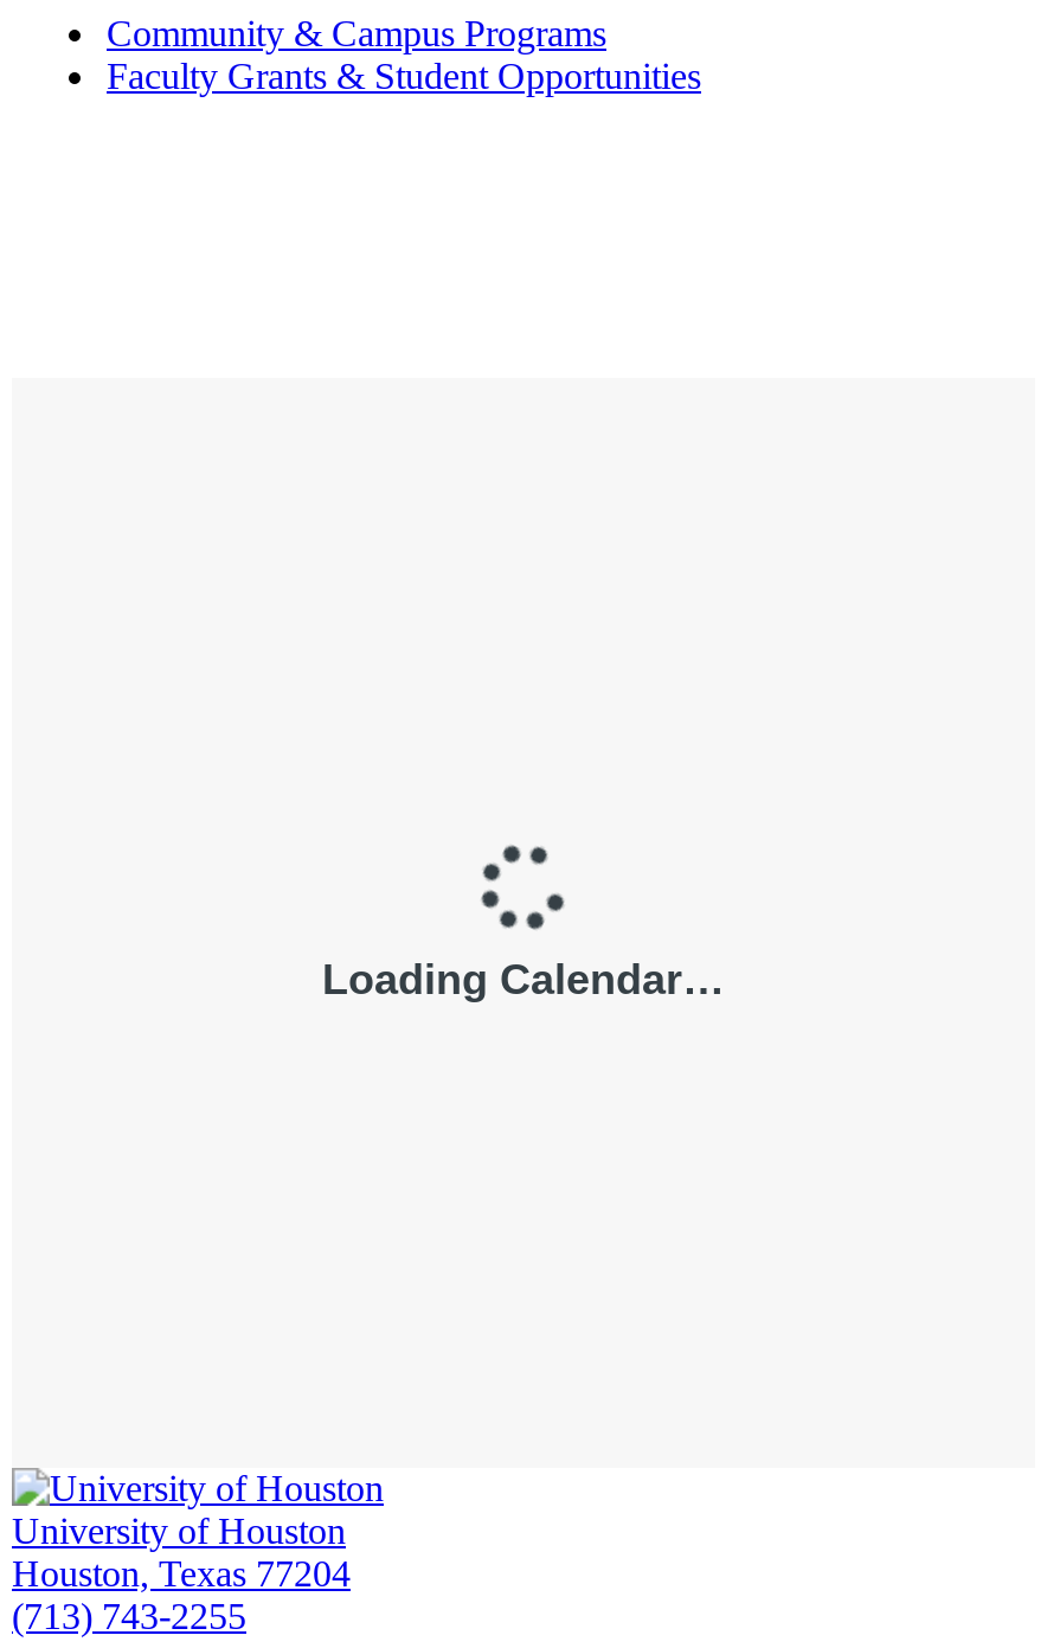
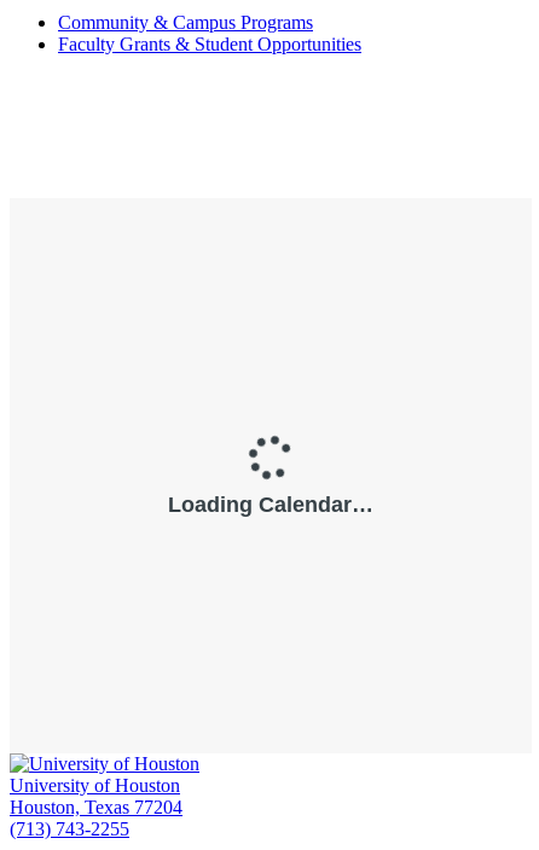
- [image]
+ [image]
